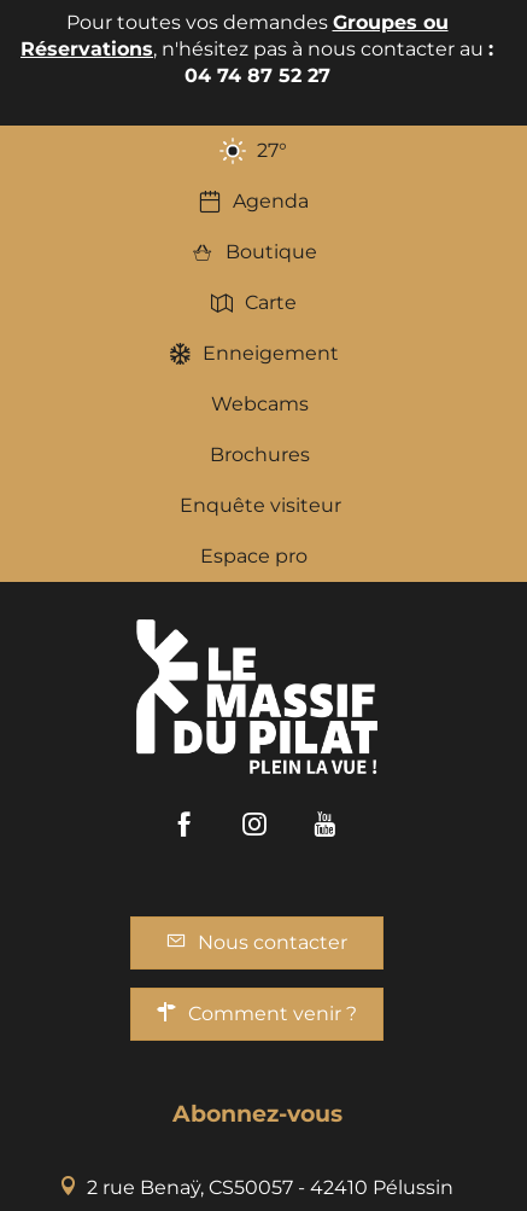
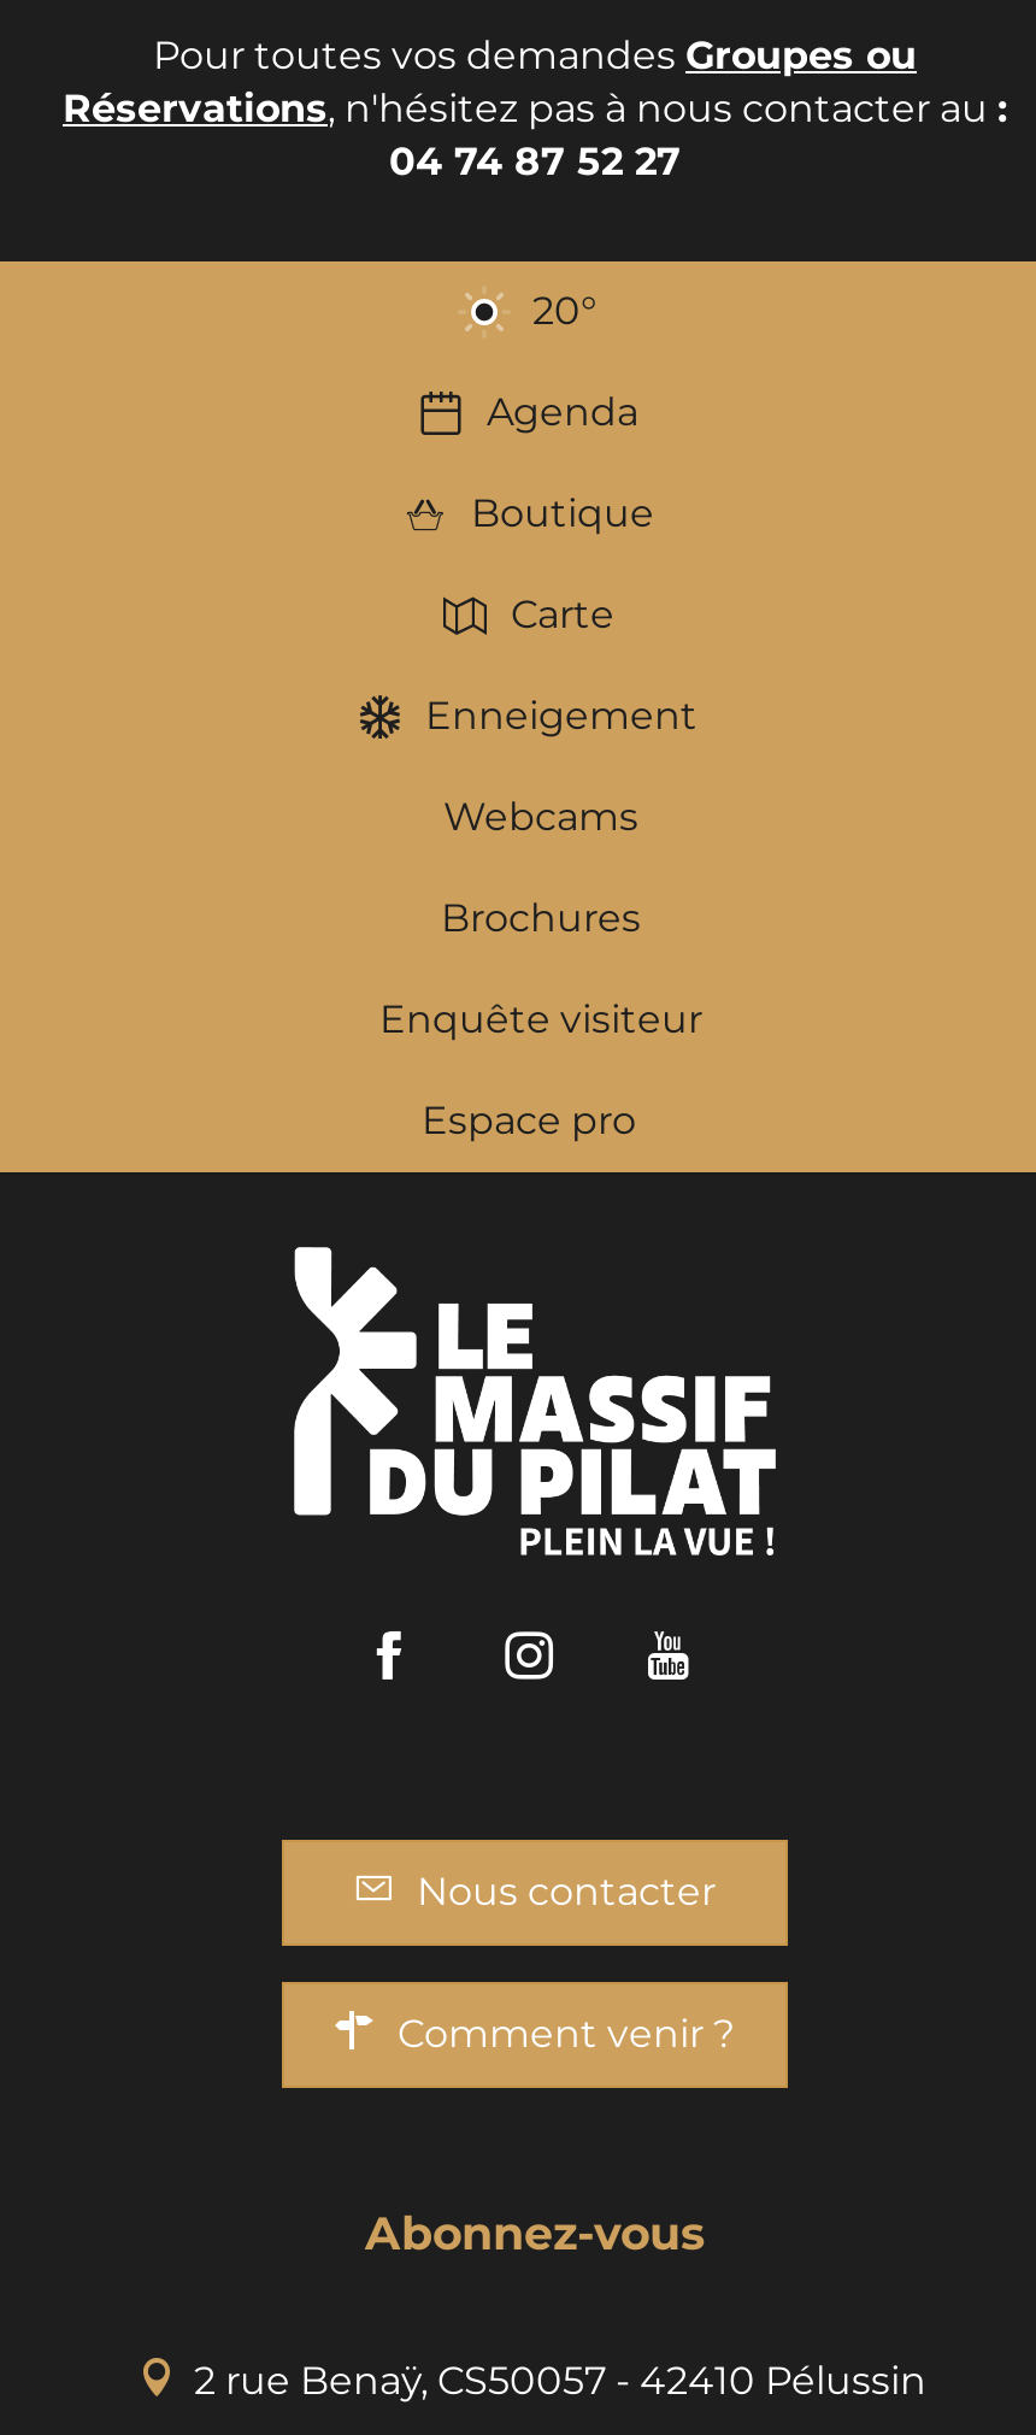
- 27°
+ 20°
